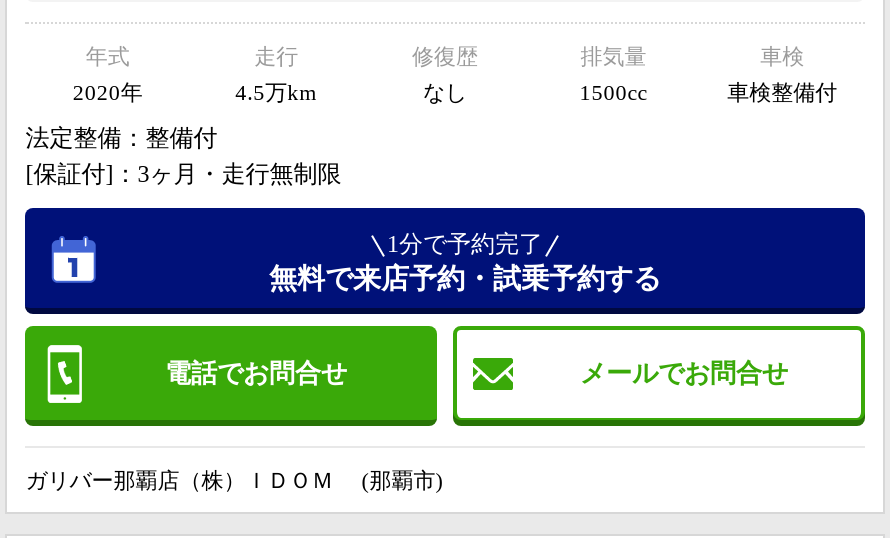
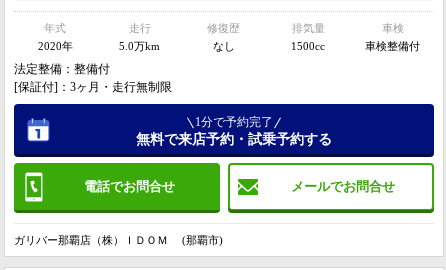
- 4.5万km
+ 5.0万km
